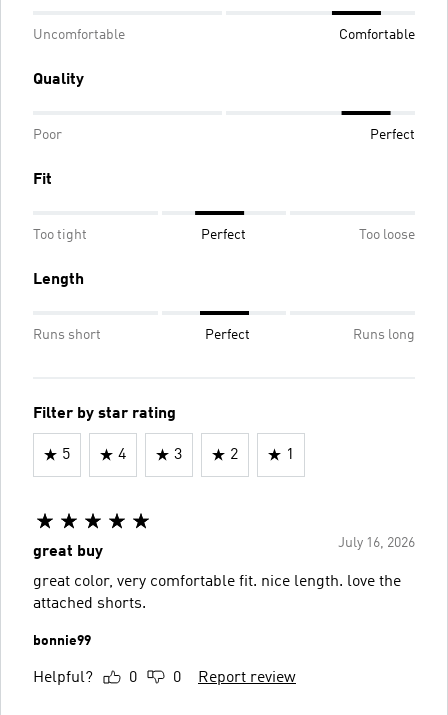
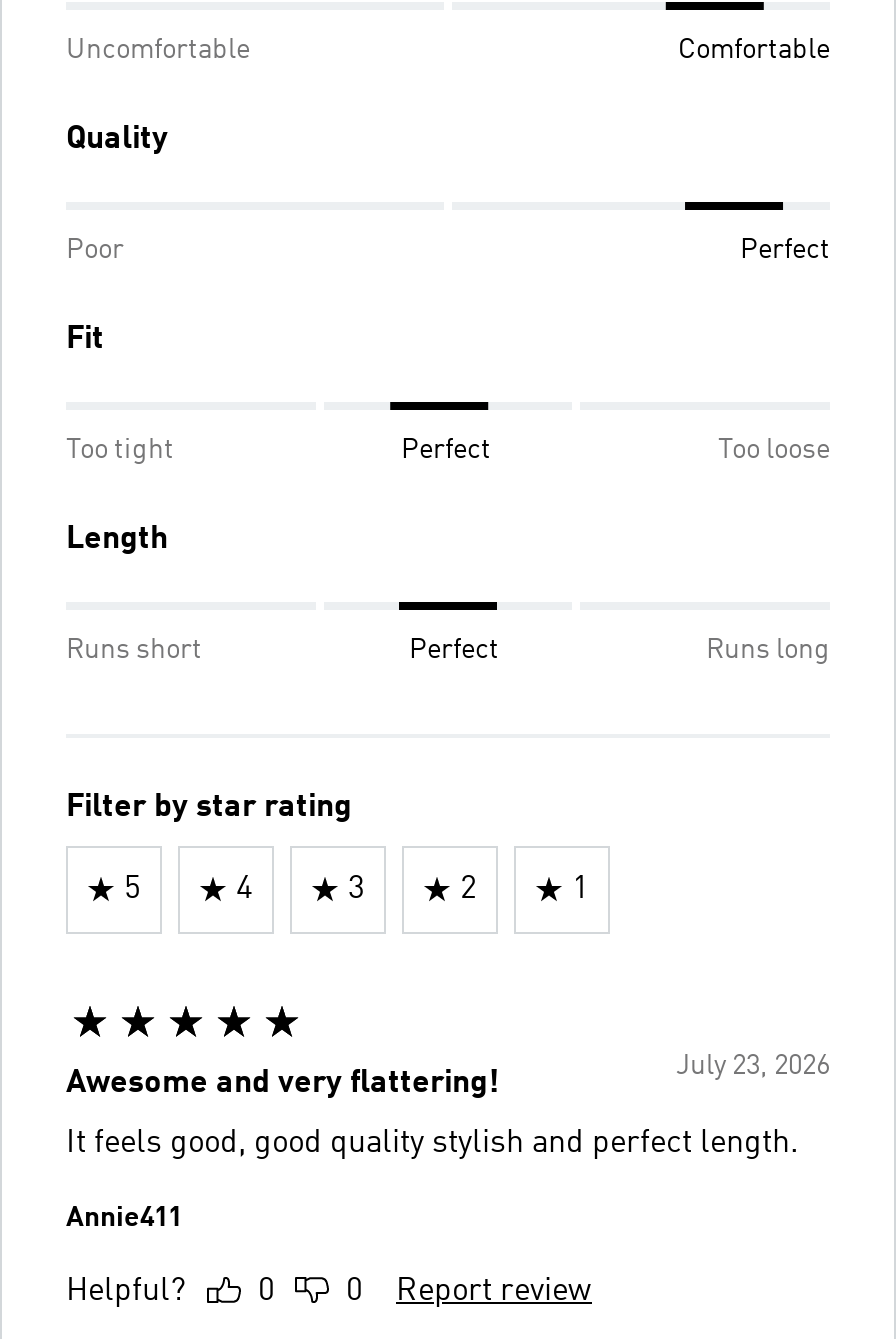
- July 16, 2026
- great buy
+ July 23, 2026
+ Awesome and very flattering!

- great color, very comfortable fit. nice length. love the
- attached shorts.
+ It feels good, good quality stylish and perfect length.

- bonnie99
+ Annie411
